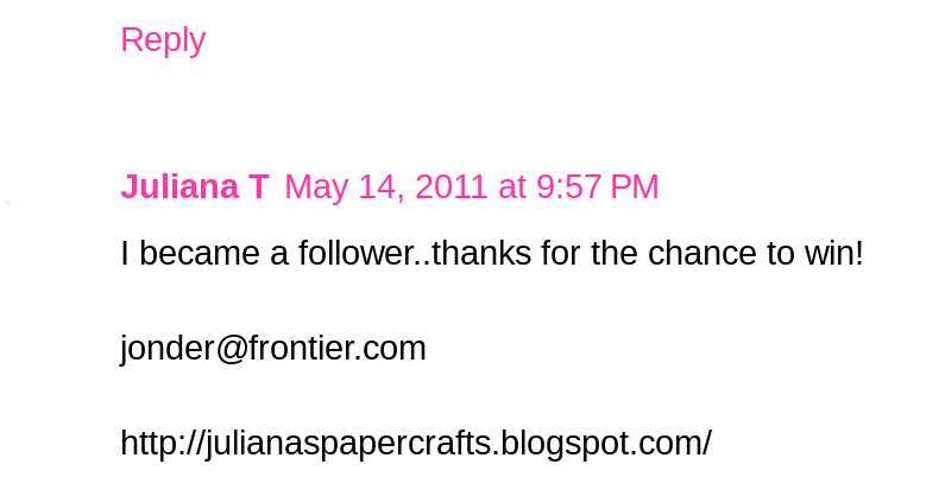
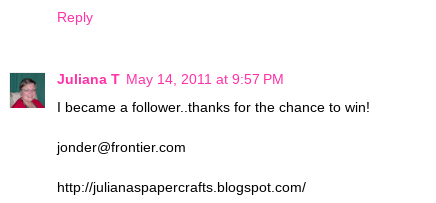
+ [image]
